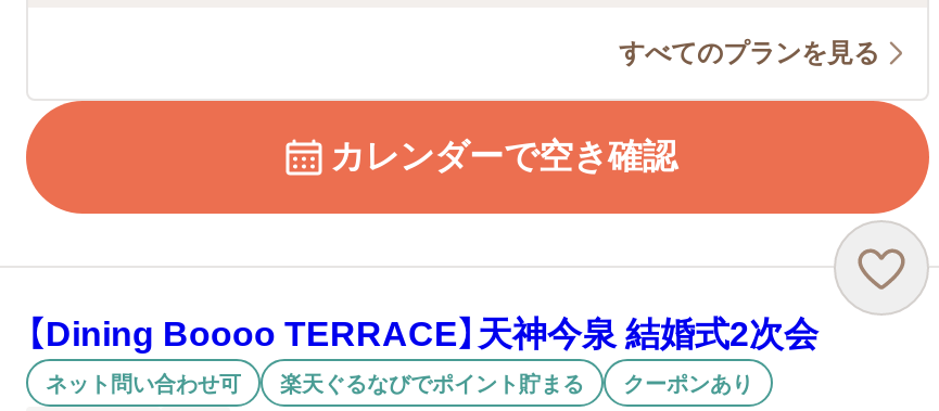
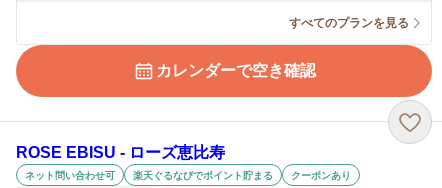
- 【Dining Boooo TERRACE】天神今泉 結婚式2次会
+ ROSE EBISU ‐ ローズ恵比寿
